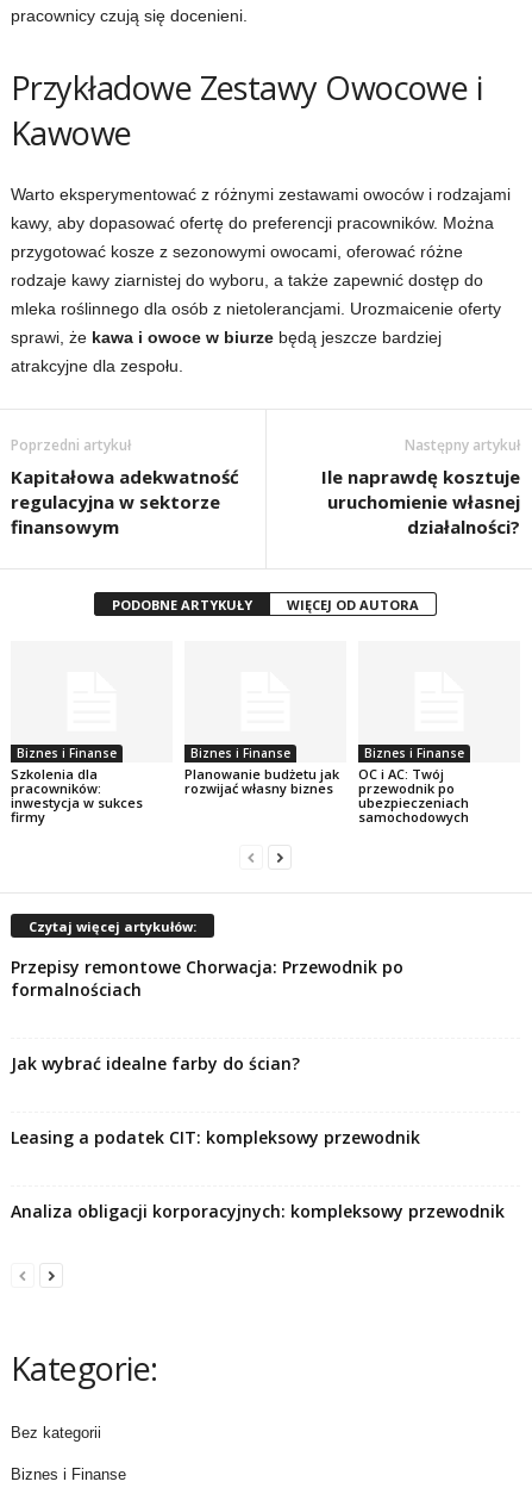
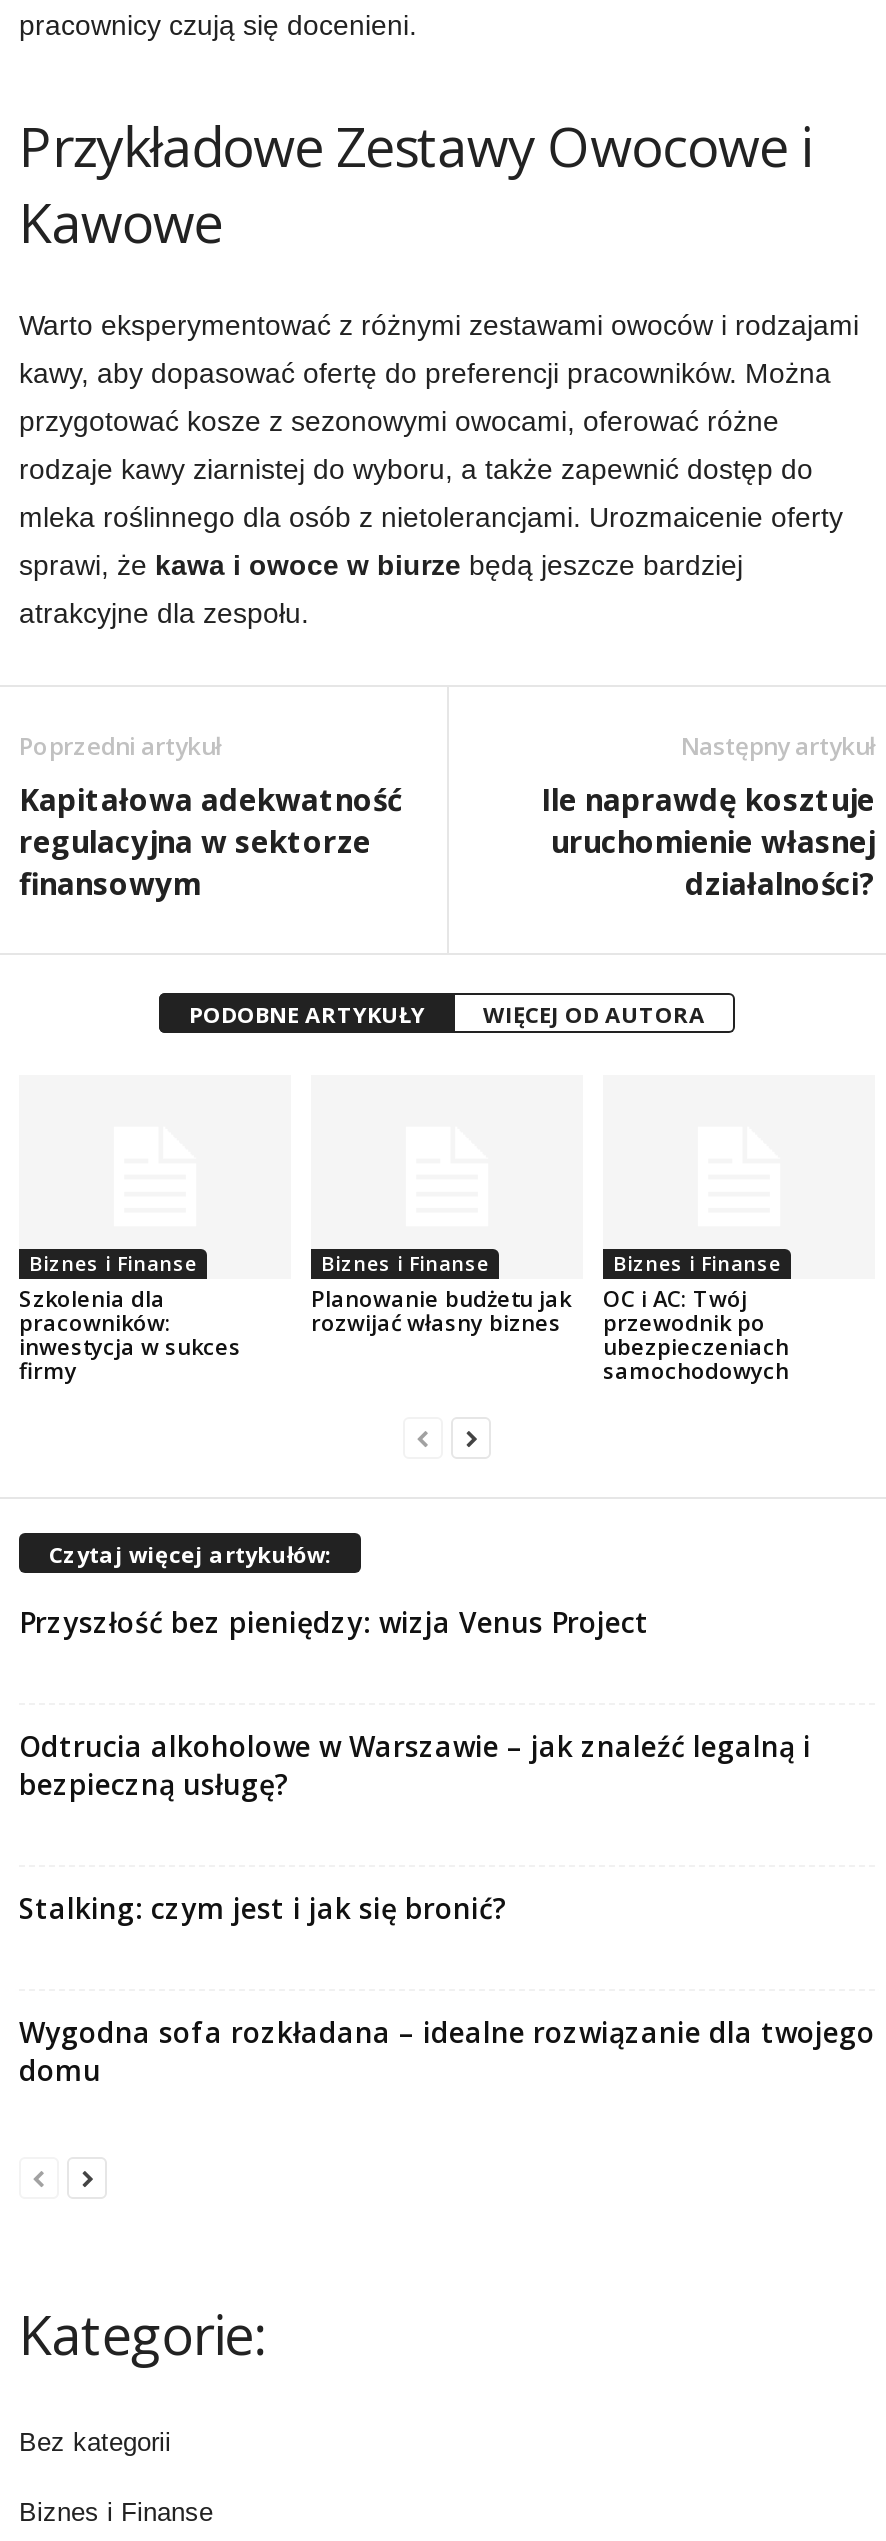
- Przepisy remontowe Chorwacja: Przewodnik po
- formalnościach
+ Przyszłość bez pieniędzy: wizja Venus Project

- Jak wybrać idealne farby do ścian?
+ Odtrucia alkoholowe w Warszawie – jak znaleźć legalną i
+ bezpieczną usługę?

- Leasing a podatek CIT: kompleksowy przewodnik
+ Stalking: czym jest i jak się bronić?

- Analiza obligacji korporacyjnych: kompleksowy przewodnik
+ Wygodna sofa rozkładana – idealne rozwiązanie dla twojego
+ domu
